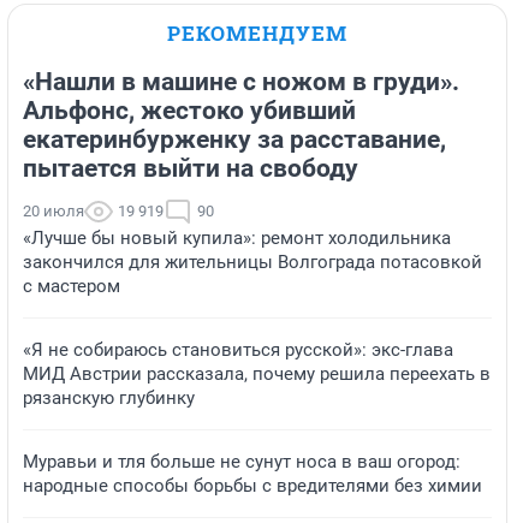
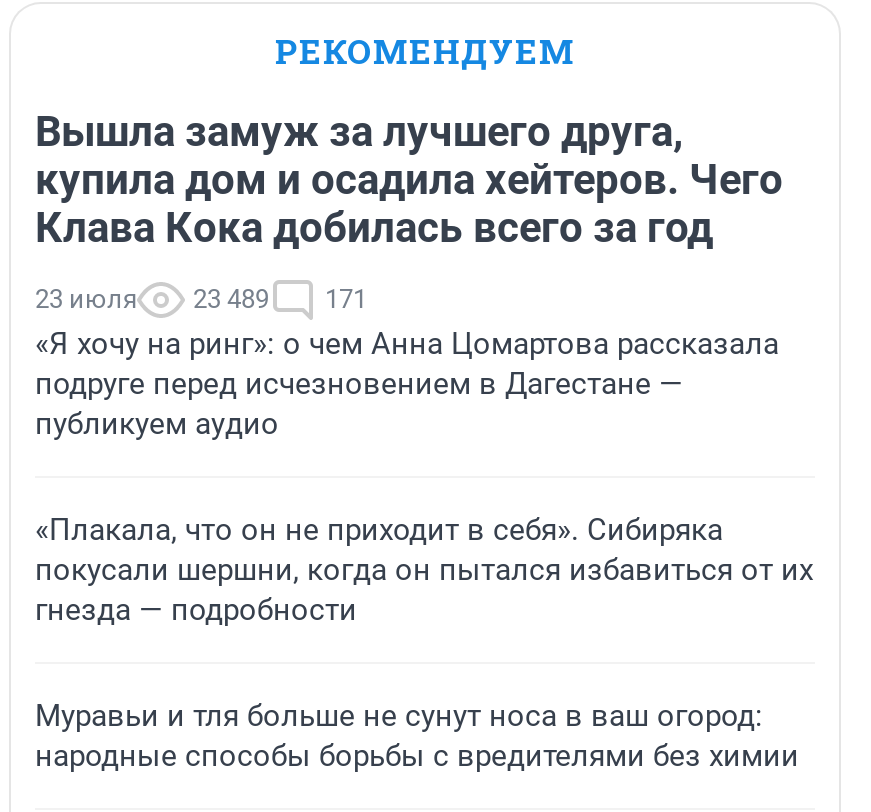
- «Нашли в машине с ножом в груди».
- Альфонс, жестоко убивший
- екатеринбурженку за расставание,
- пытается выйти на свободу
+ Вышла замуж за лучшего друга,
+ купила дом и осадила хейтеров. Чего
+ Клава Кока добилась всего за год

- 20 июля
- 19 919
- 90
- «Лучше бы новый купила»: ремонт холодильника
- закончился для жительницы Волгограда потасовкой
- с мастером
+ 23 июля
+ 23 489
+ 171
+ «Я хочу на ринг»: о чем Анна Цомартова рассказала
+ подруге перед исчезновением в Дагестане —
+ публикуем аудио

- «Я не собираюсь становиться русской»: экс-глава
- МИД Австрии рассказала, почему решила переехать в
- рязанскую глубинку
+ «Плакала, что он не приходит в себя». Сибиряка
+ покусали шершни, когда он пытался избавиться от их
+ гнезда — подробности
